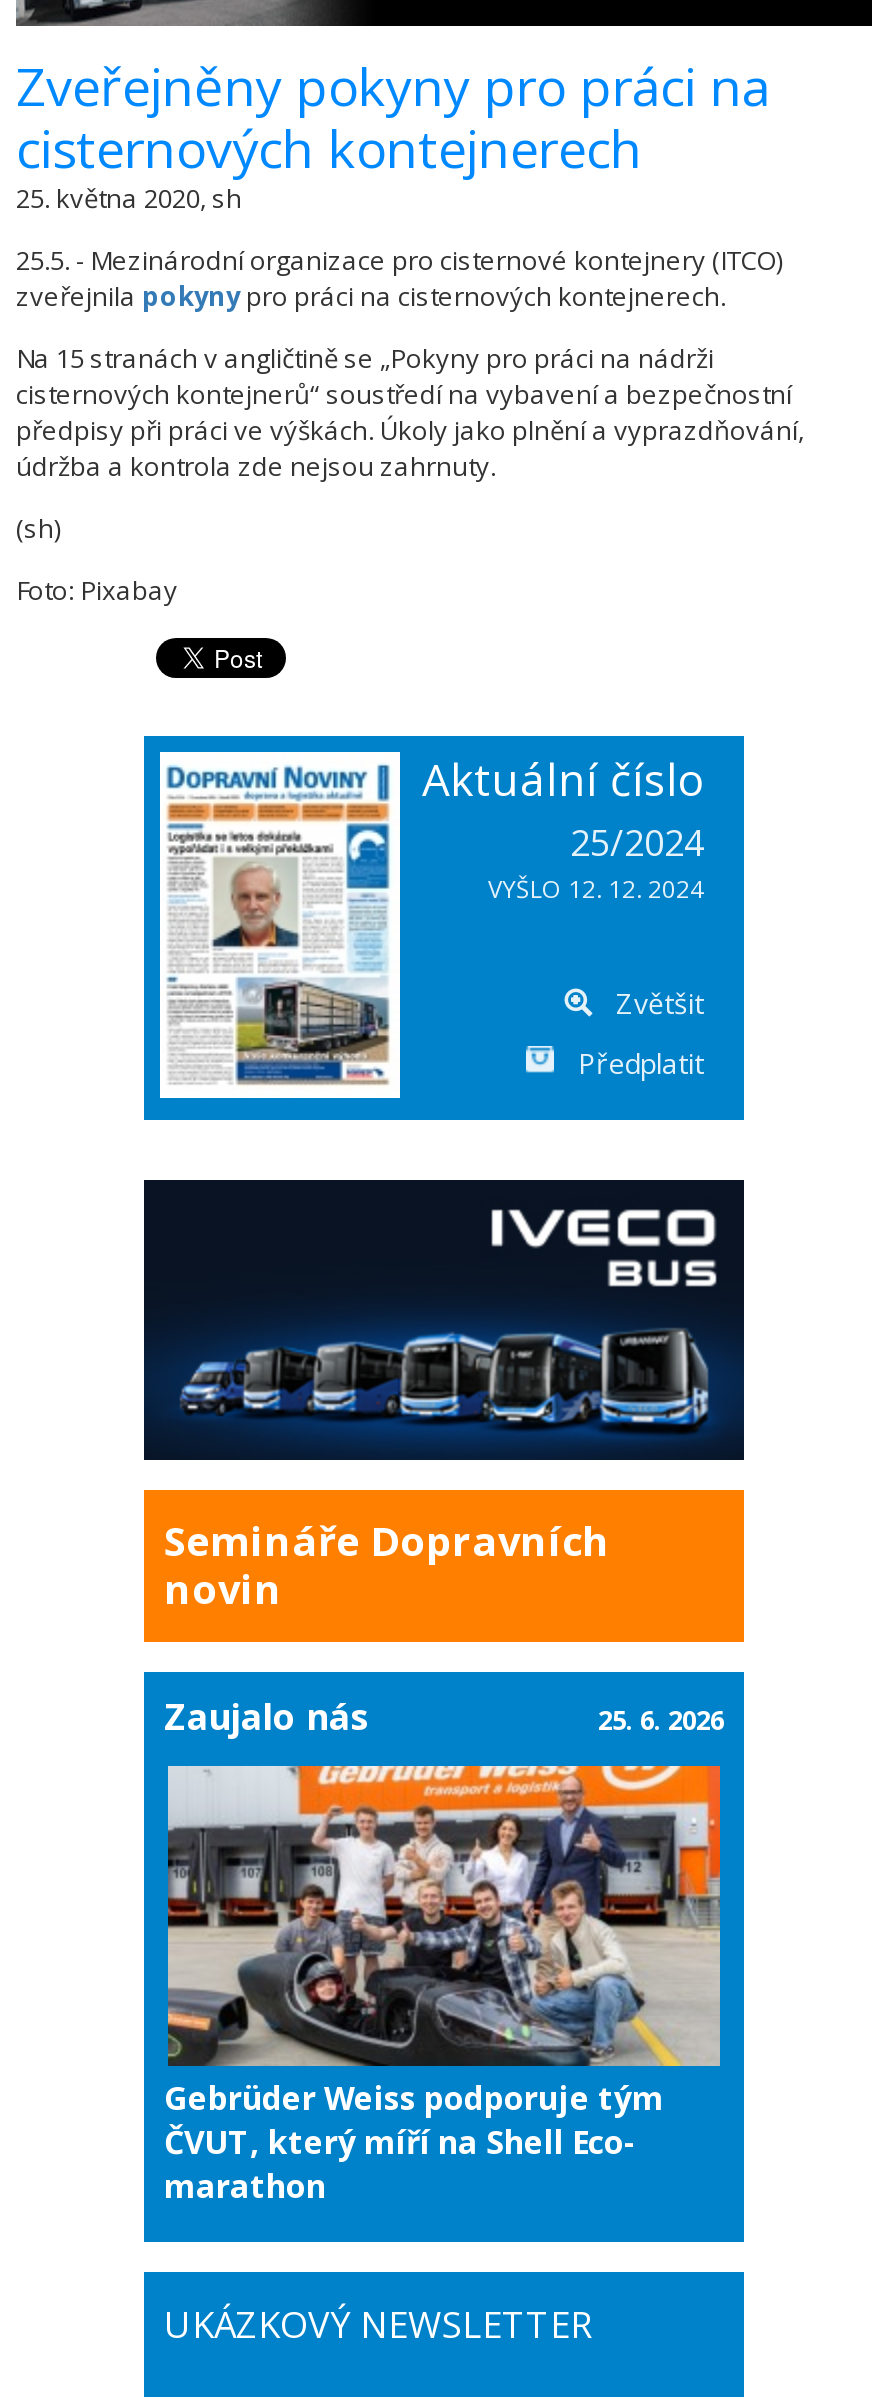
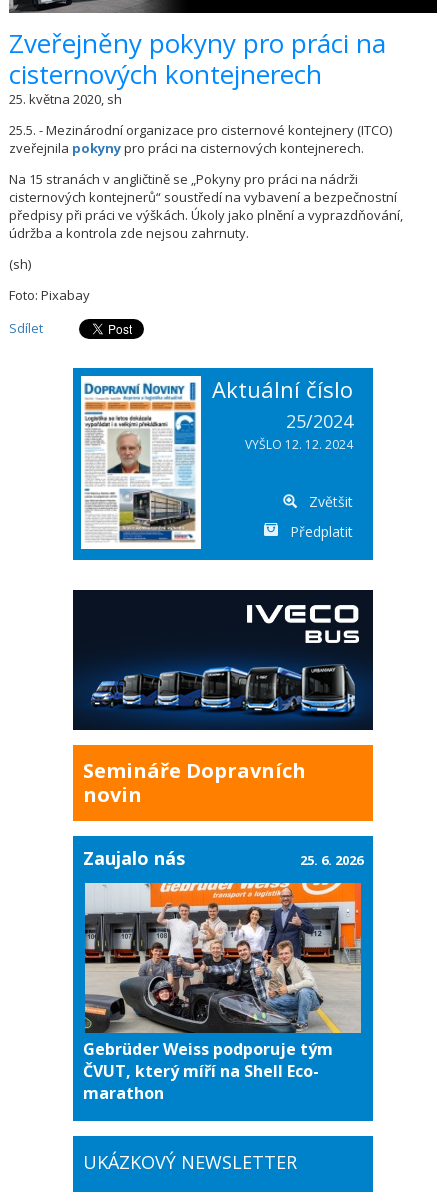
+ Sdílet
